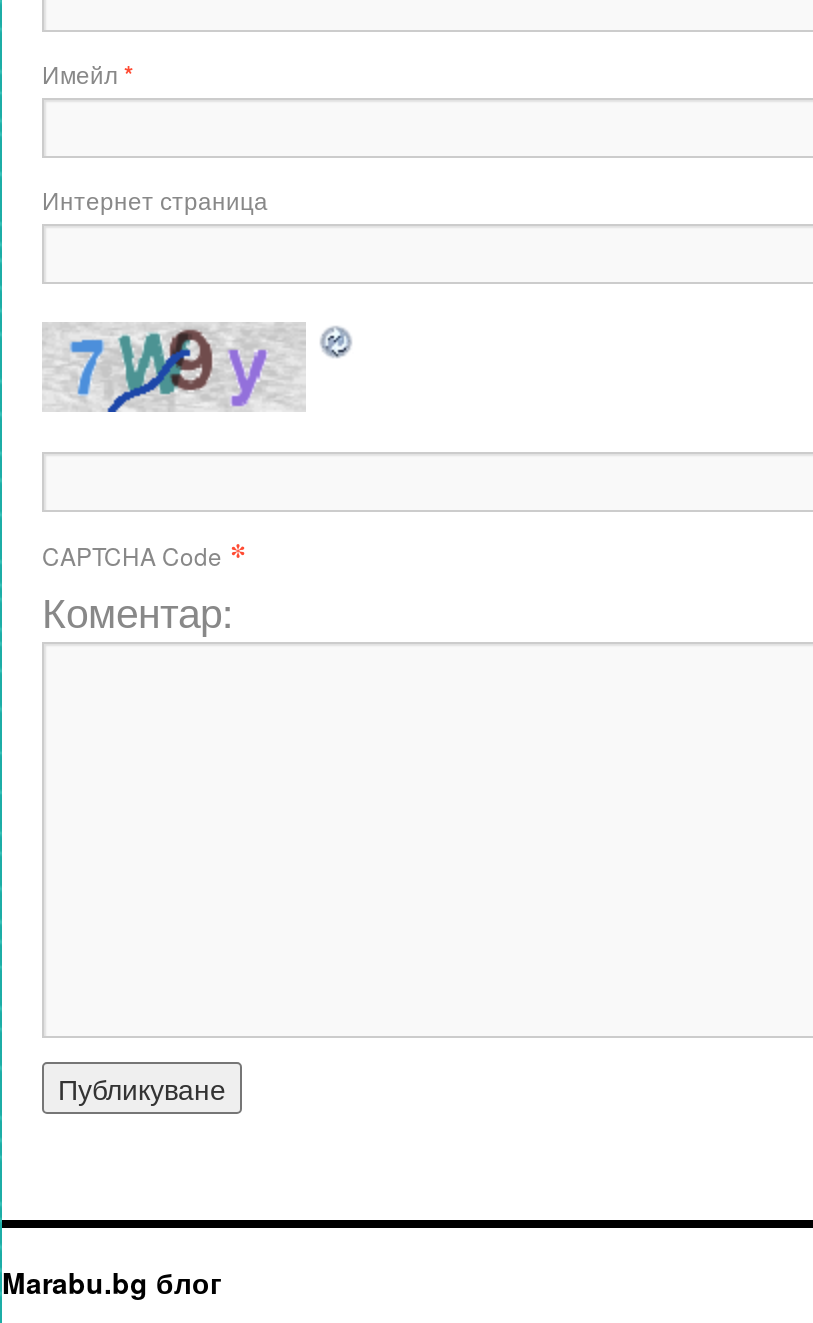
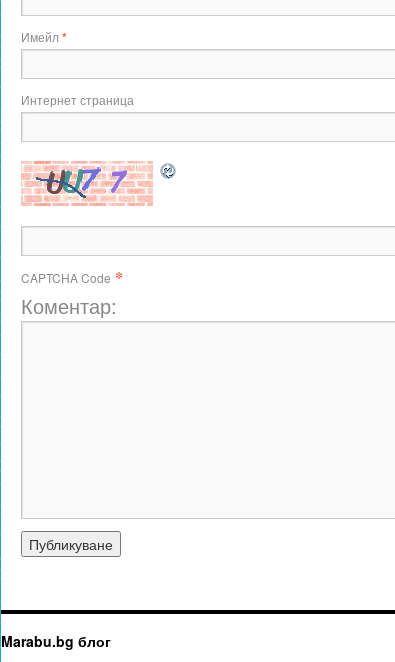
- [image]
+ [image]
